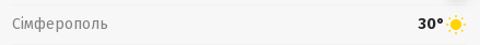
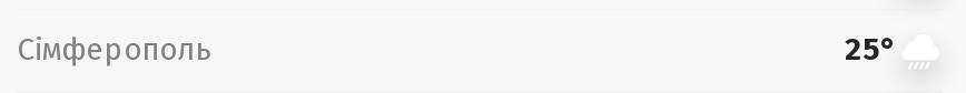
- 30°
+ 25°
